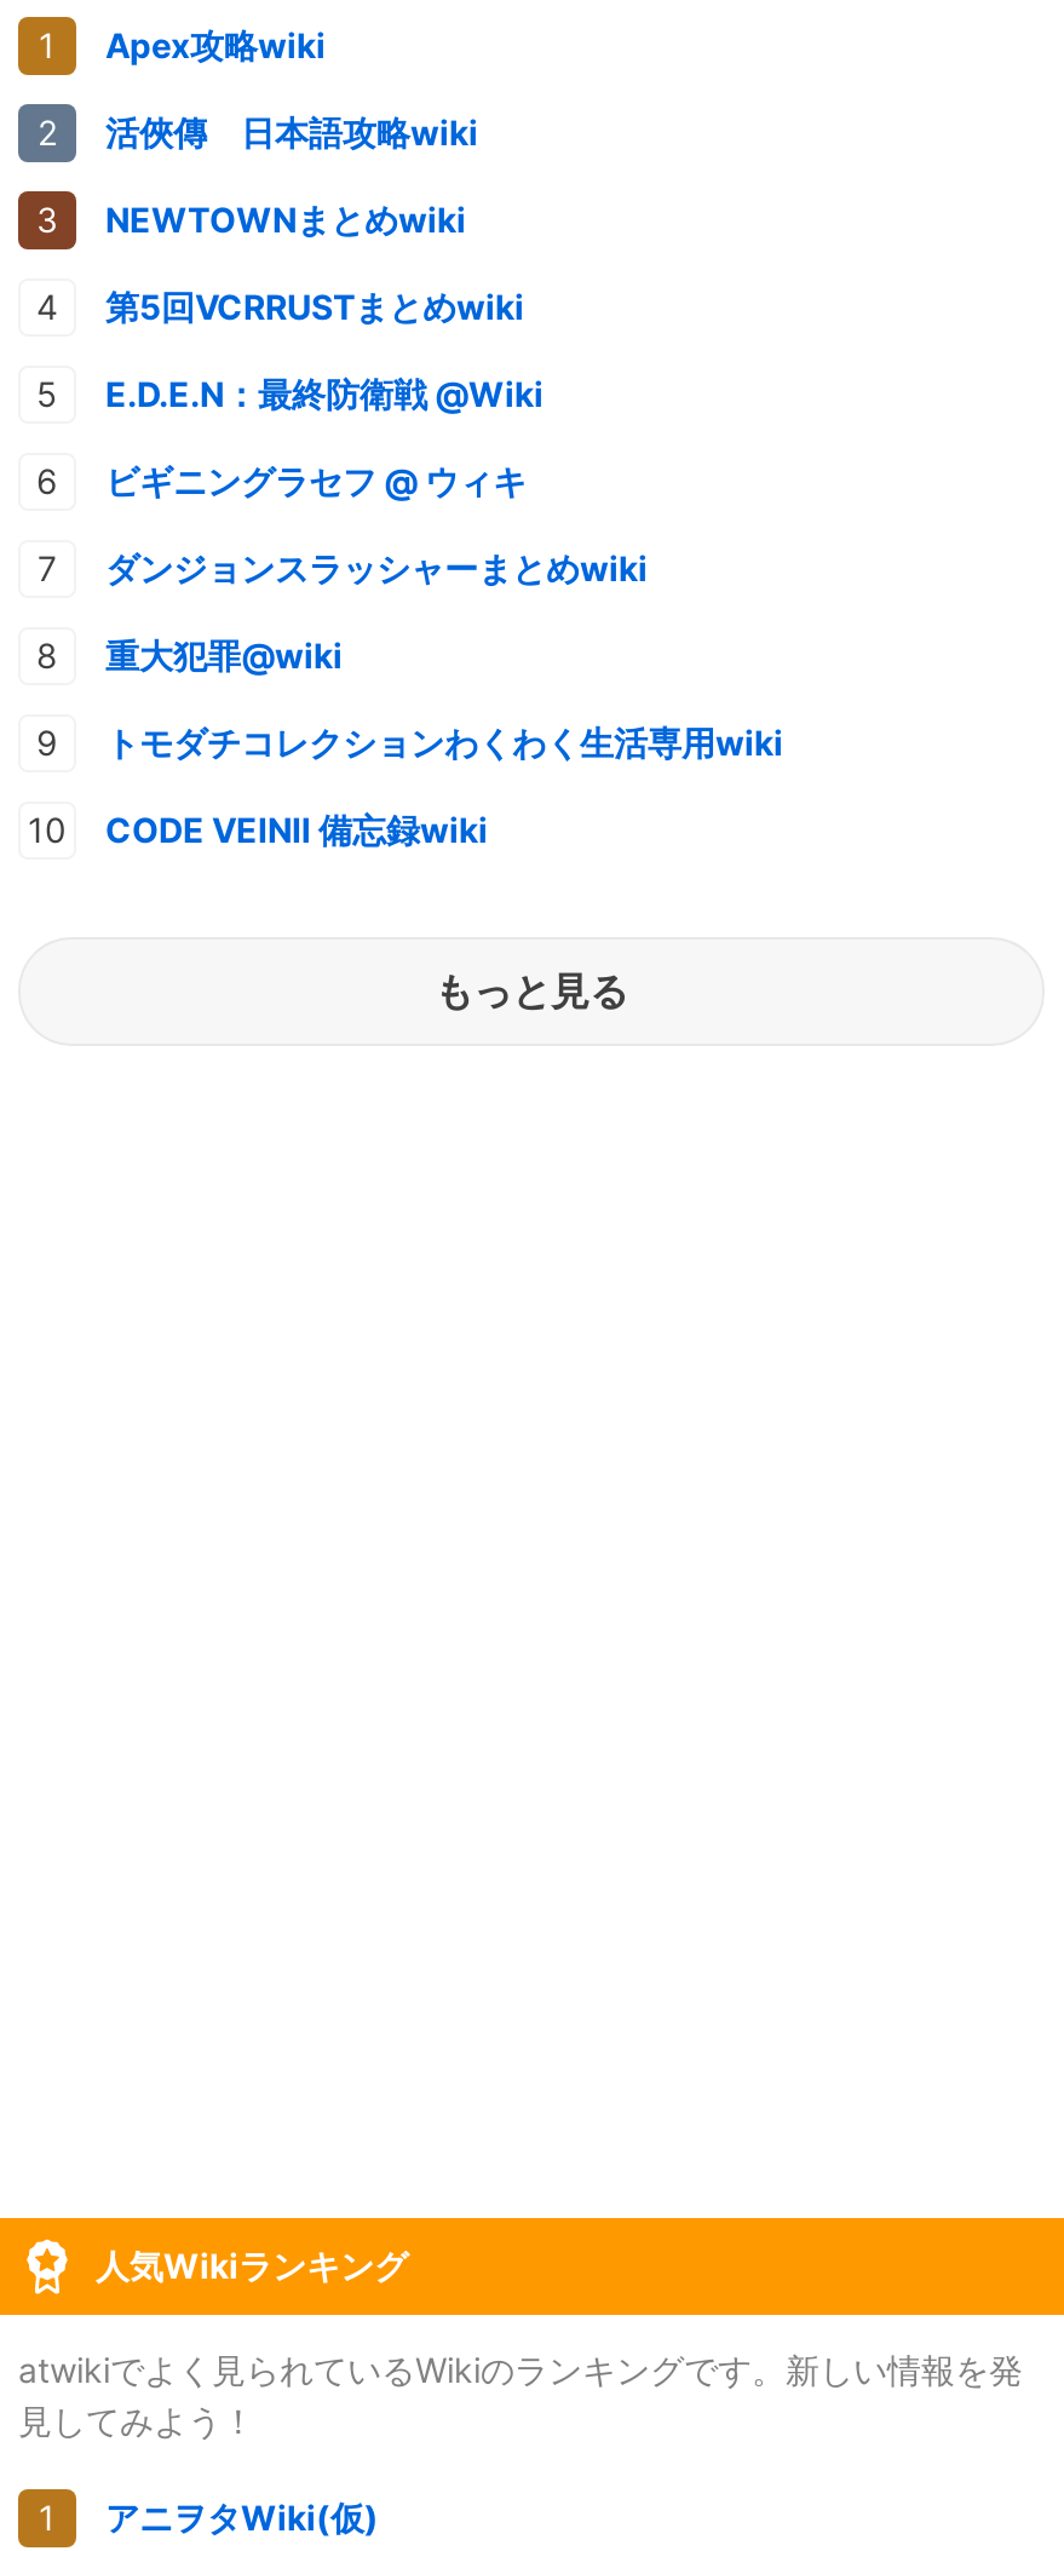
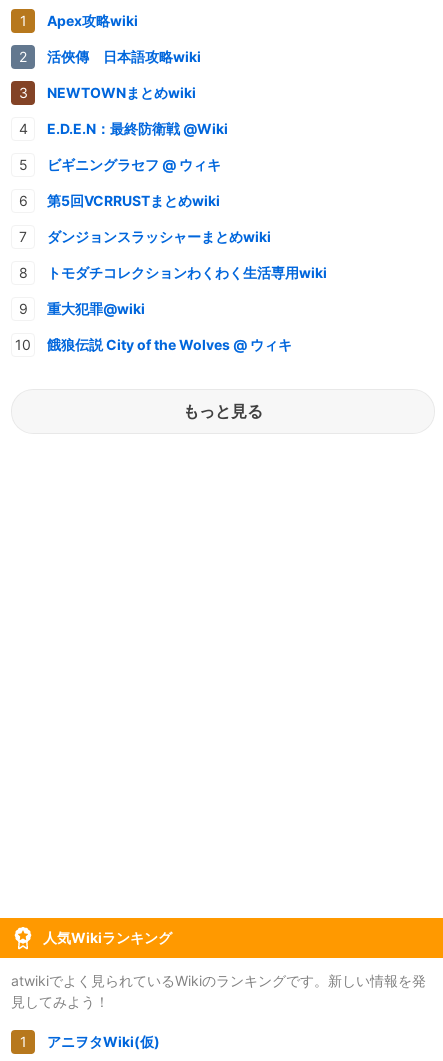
moved down: 第5回VCRRUSTまとめwiki

moved up: E.D.E.N：最終防衛戦 @Wiki | ビギニングラセフ @ ウィキ

moved down: 重大犯罪@wiki

moved up: トモダチコレクションわくわく生活専用wiki

- CODE VEINⅡ 備忘録wiki
+ 餓狼伝説 City of the Wolves @ ウィキ
